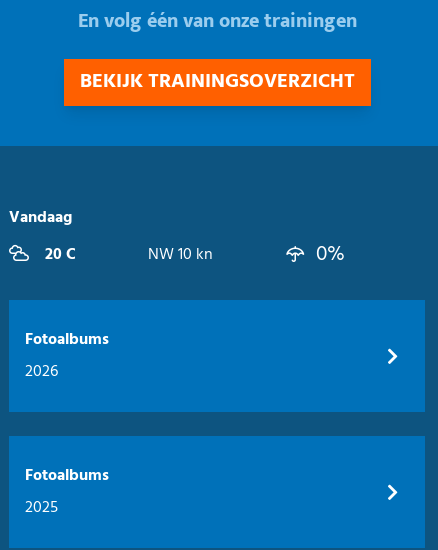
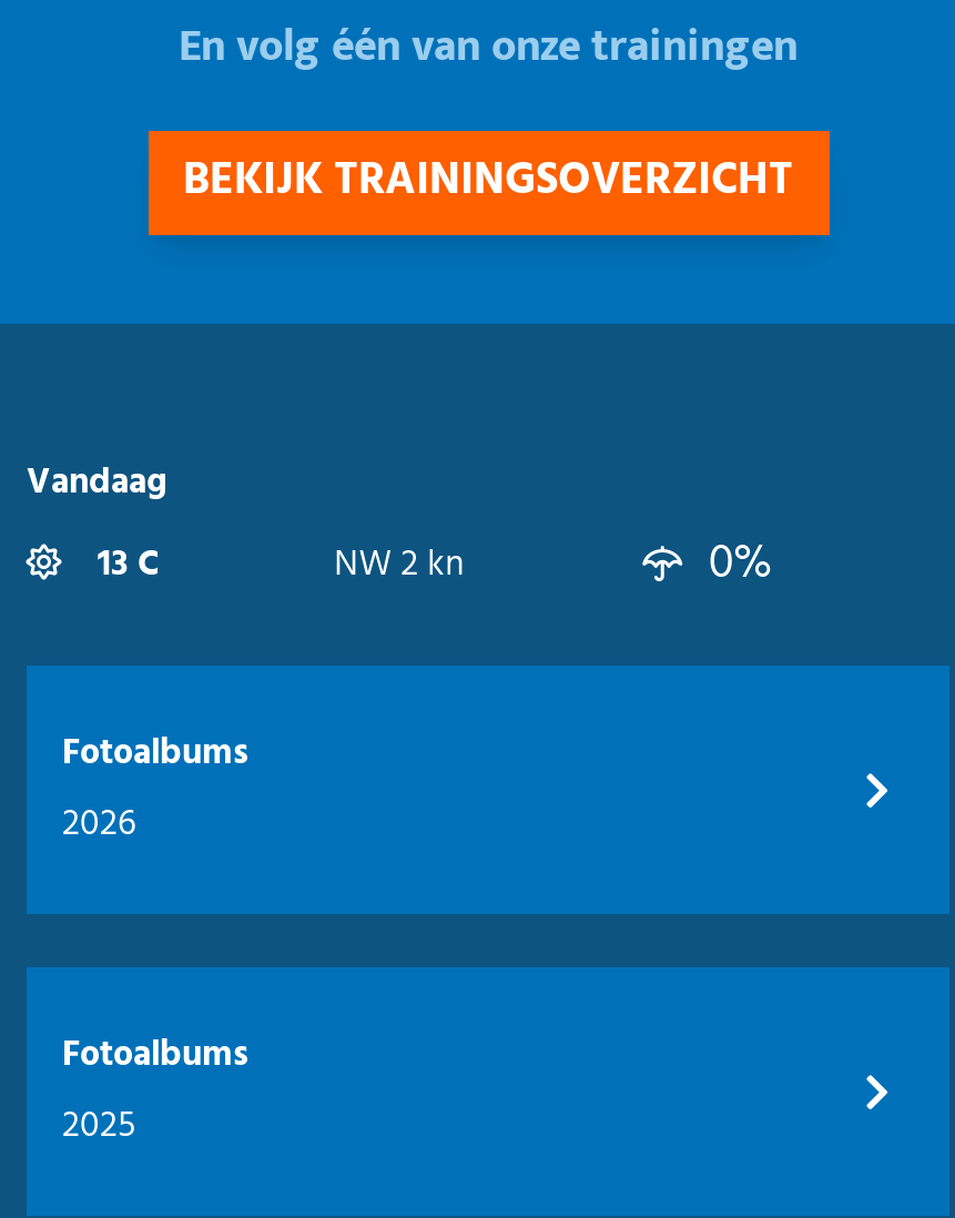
- 20 C
+ 13 C

- NW 10 kn
+ NW 2 kn
